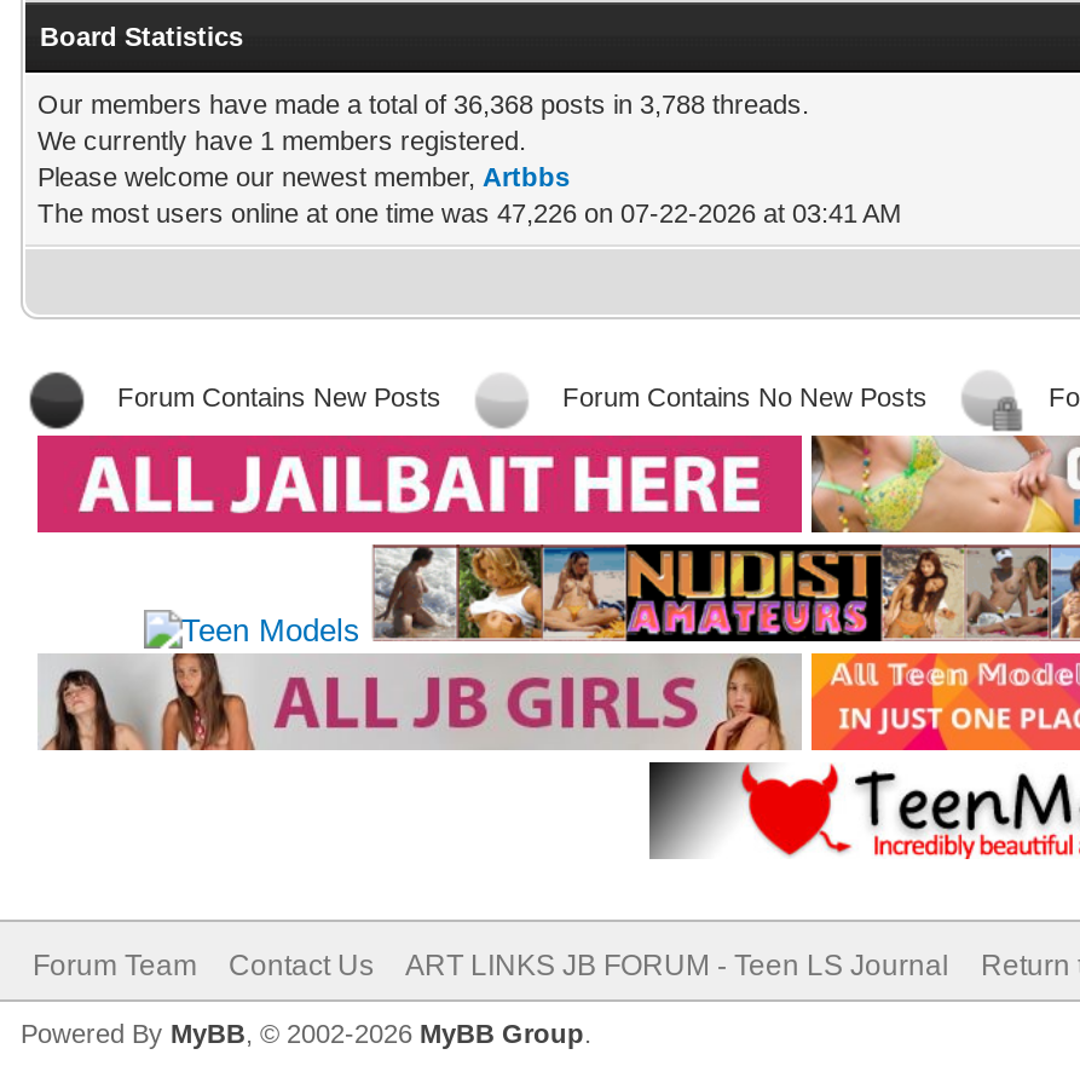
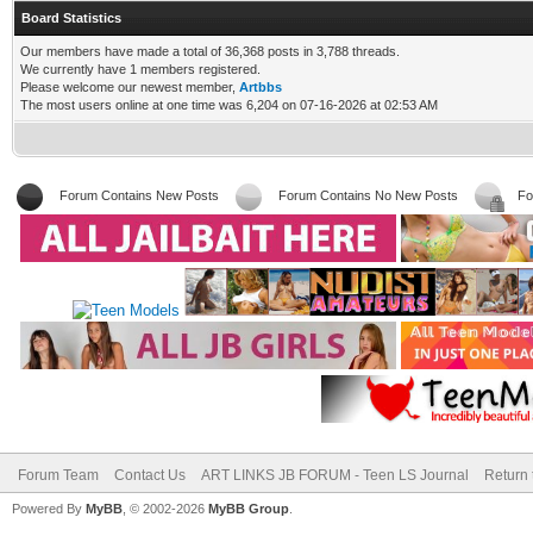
- The most users online at one time was 47,226 on 07-22-2026 at 03:41 AM
+ The most users online at one time was 6,204 on 07-16-2026 at 02:53 AM
